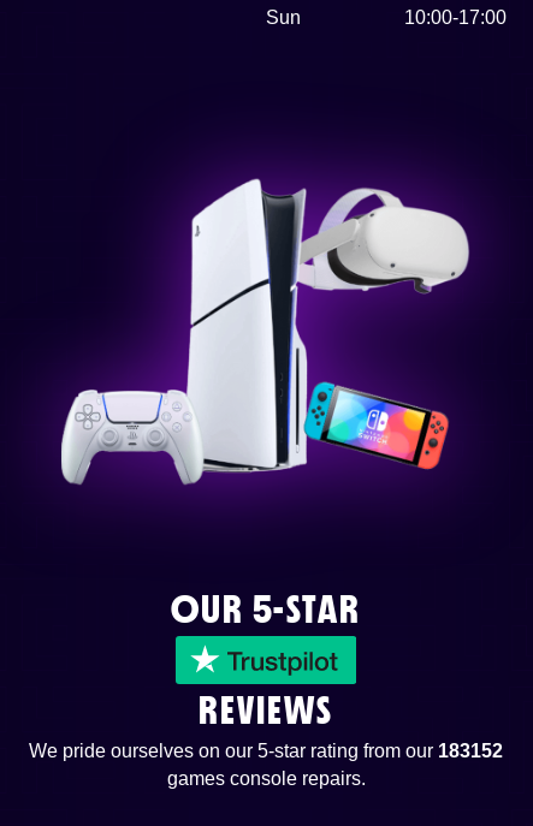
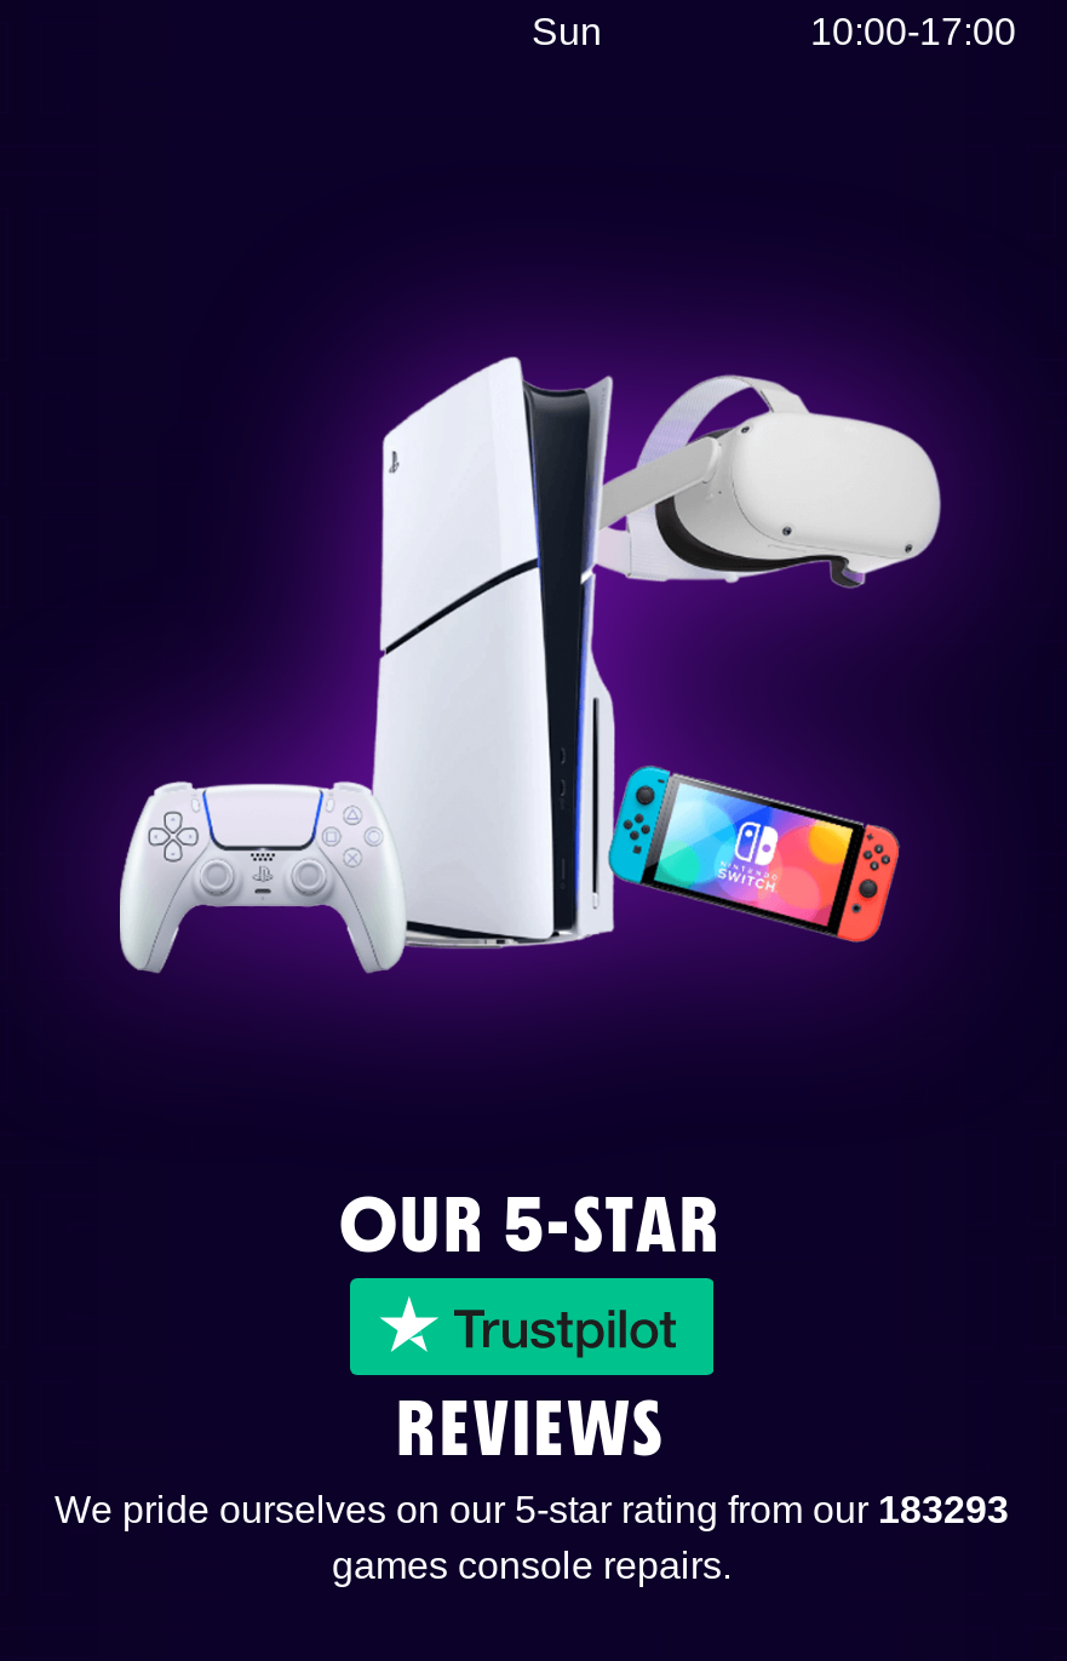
- We pride ourselves on our 5-star rating from our 183152
+ We pride ourselves on our 5-star rating from our 183293
